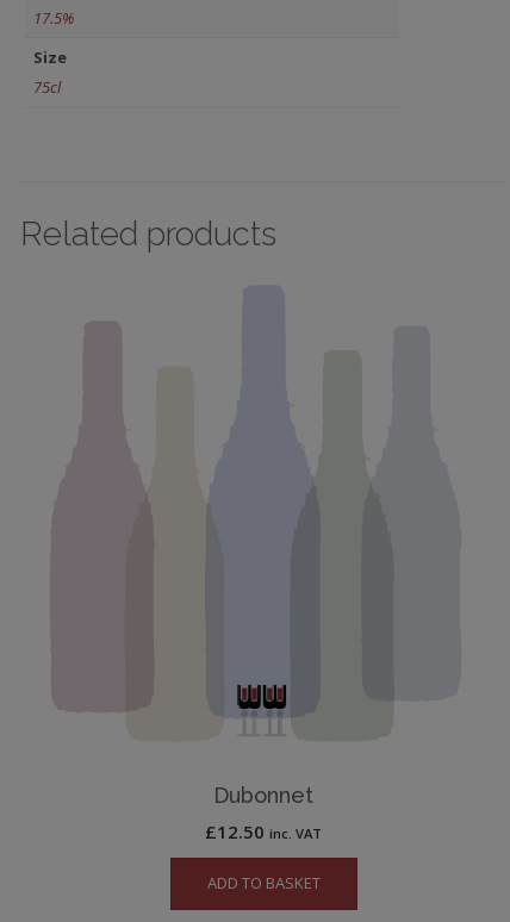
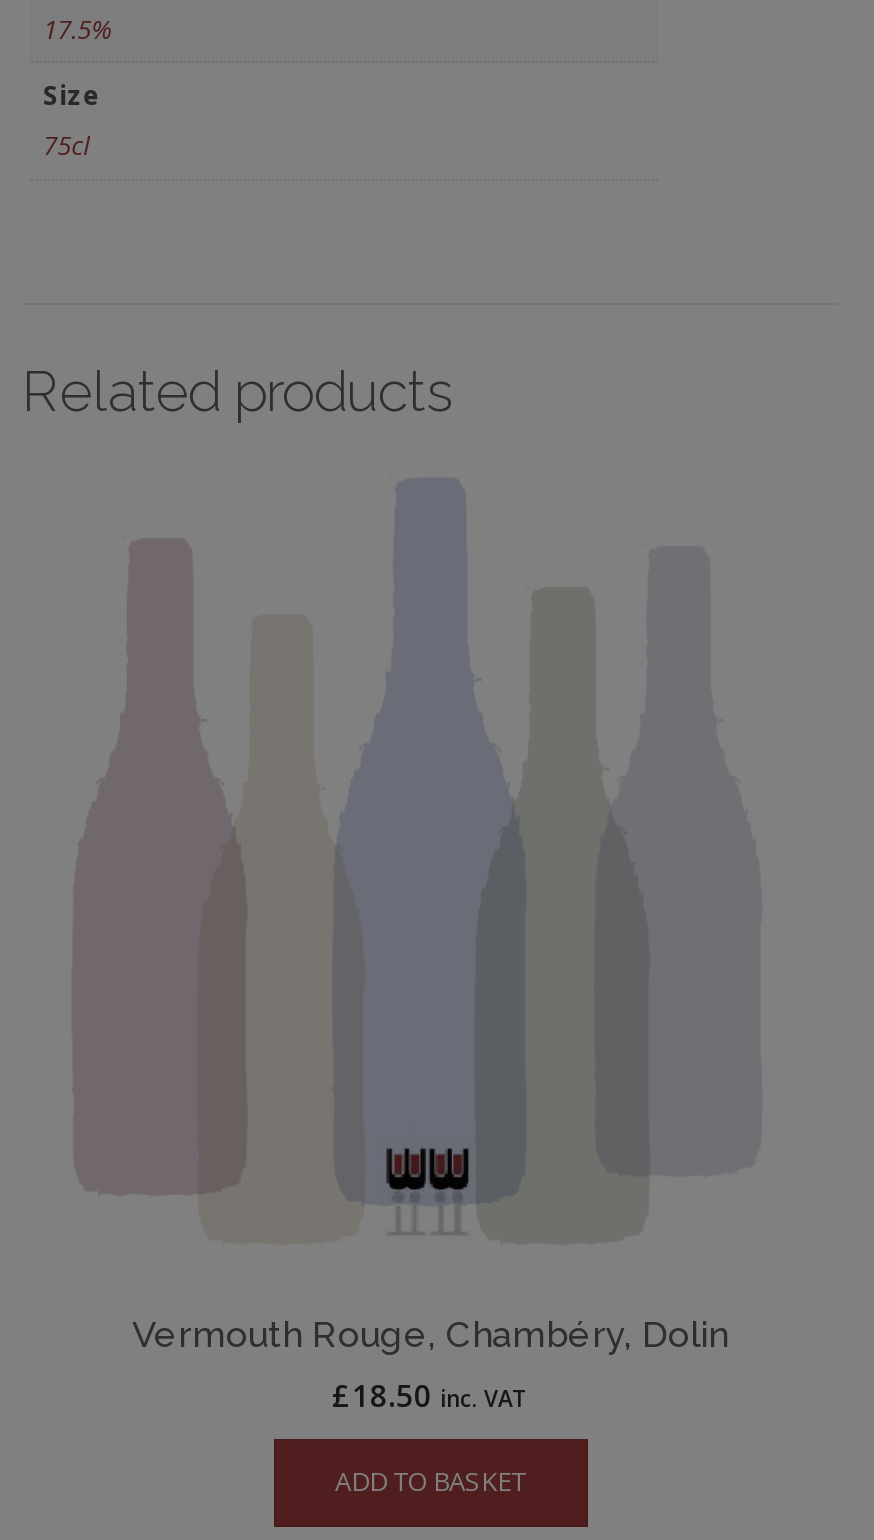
- Dubonnet
+ Vermouth Rouge, Chambéry, Dolin

- £12.50 inc. VAT
+ £18.50 inc. VAT
